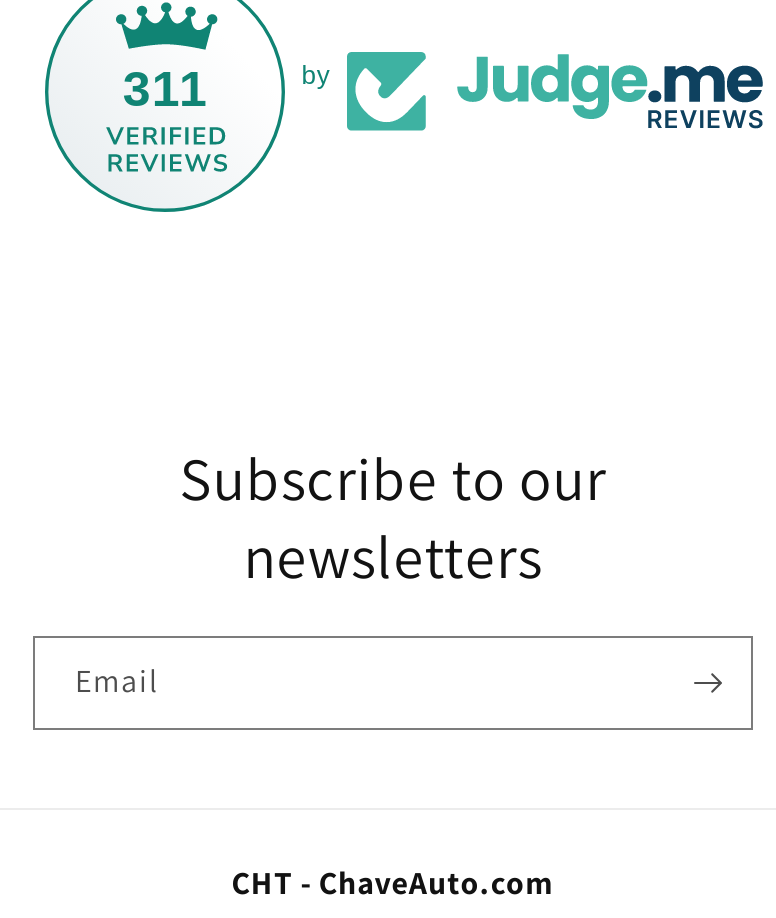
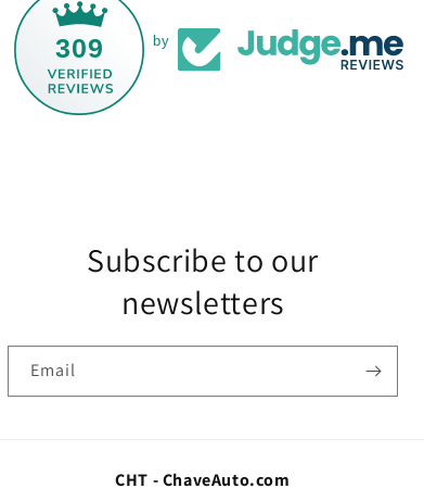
- 311
+ 309
